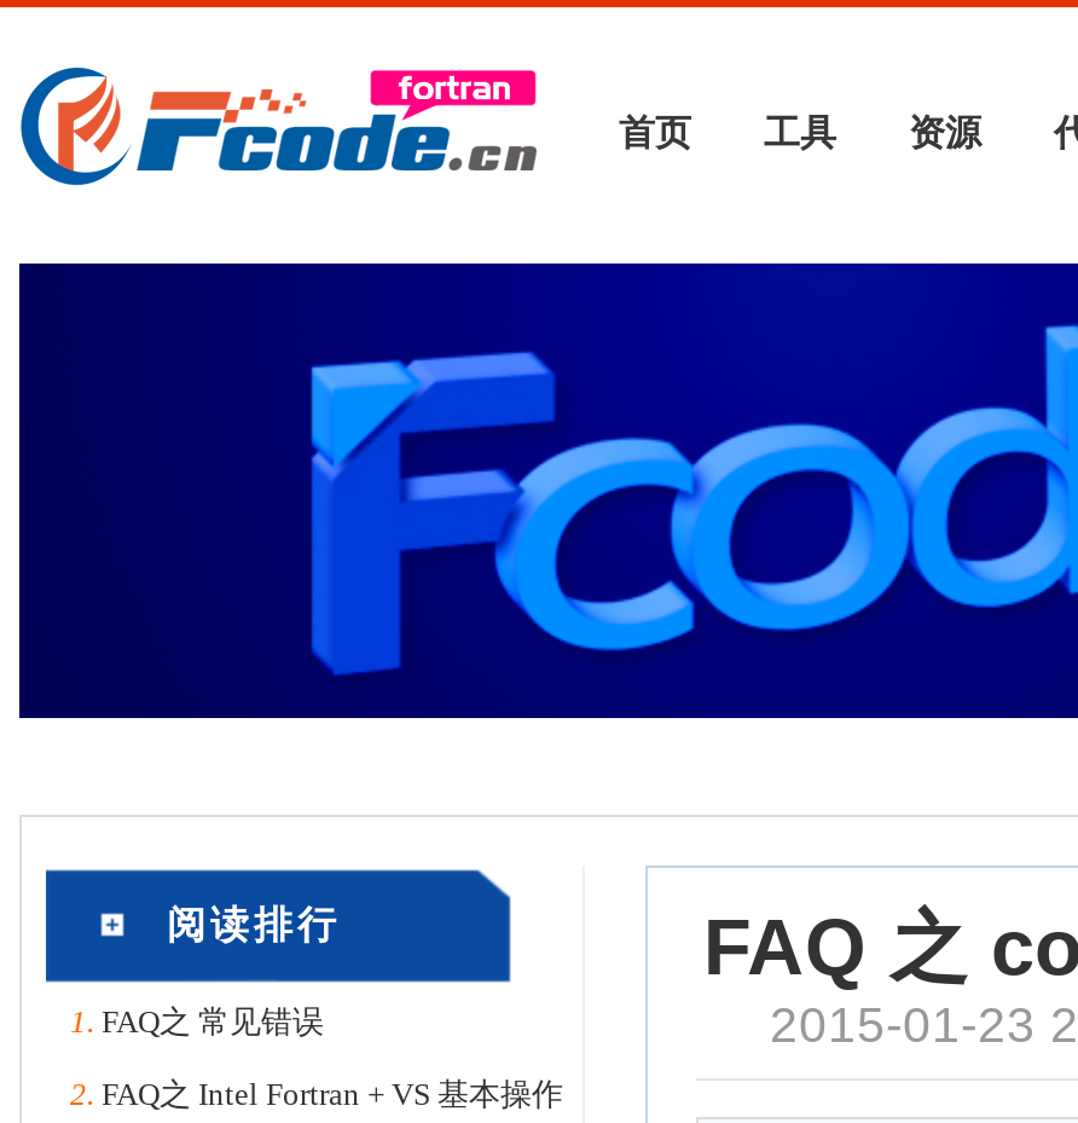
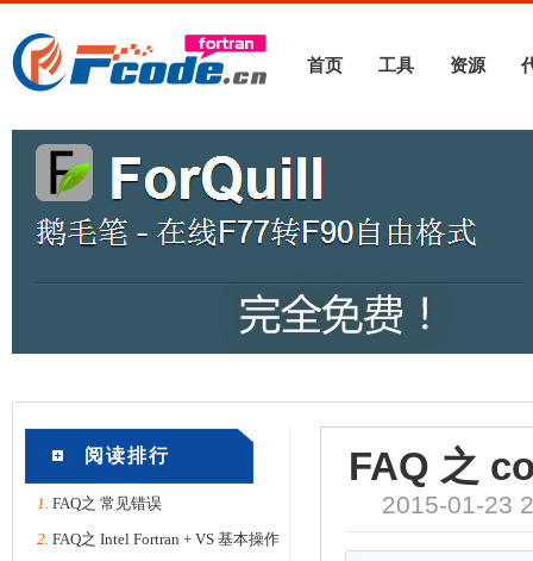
- [image]
+ [image]
